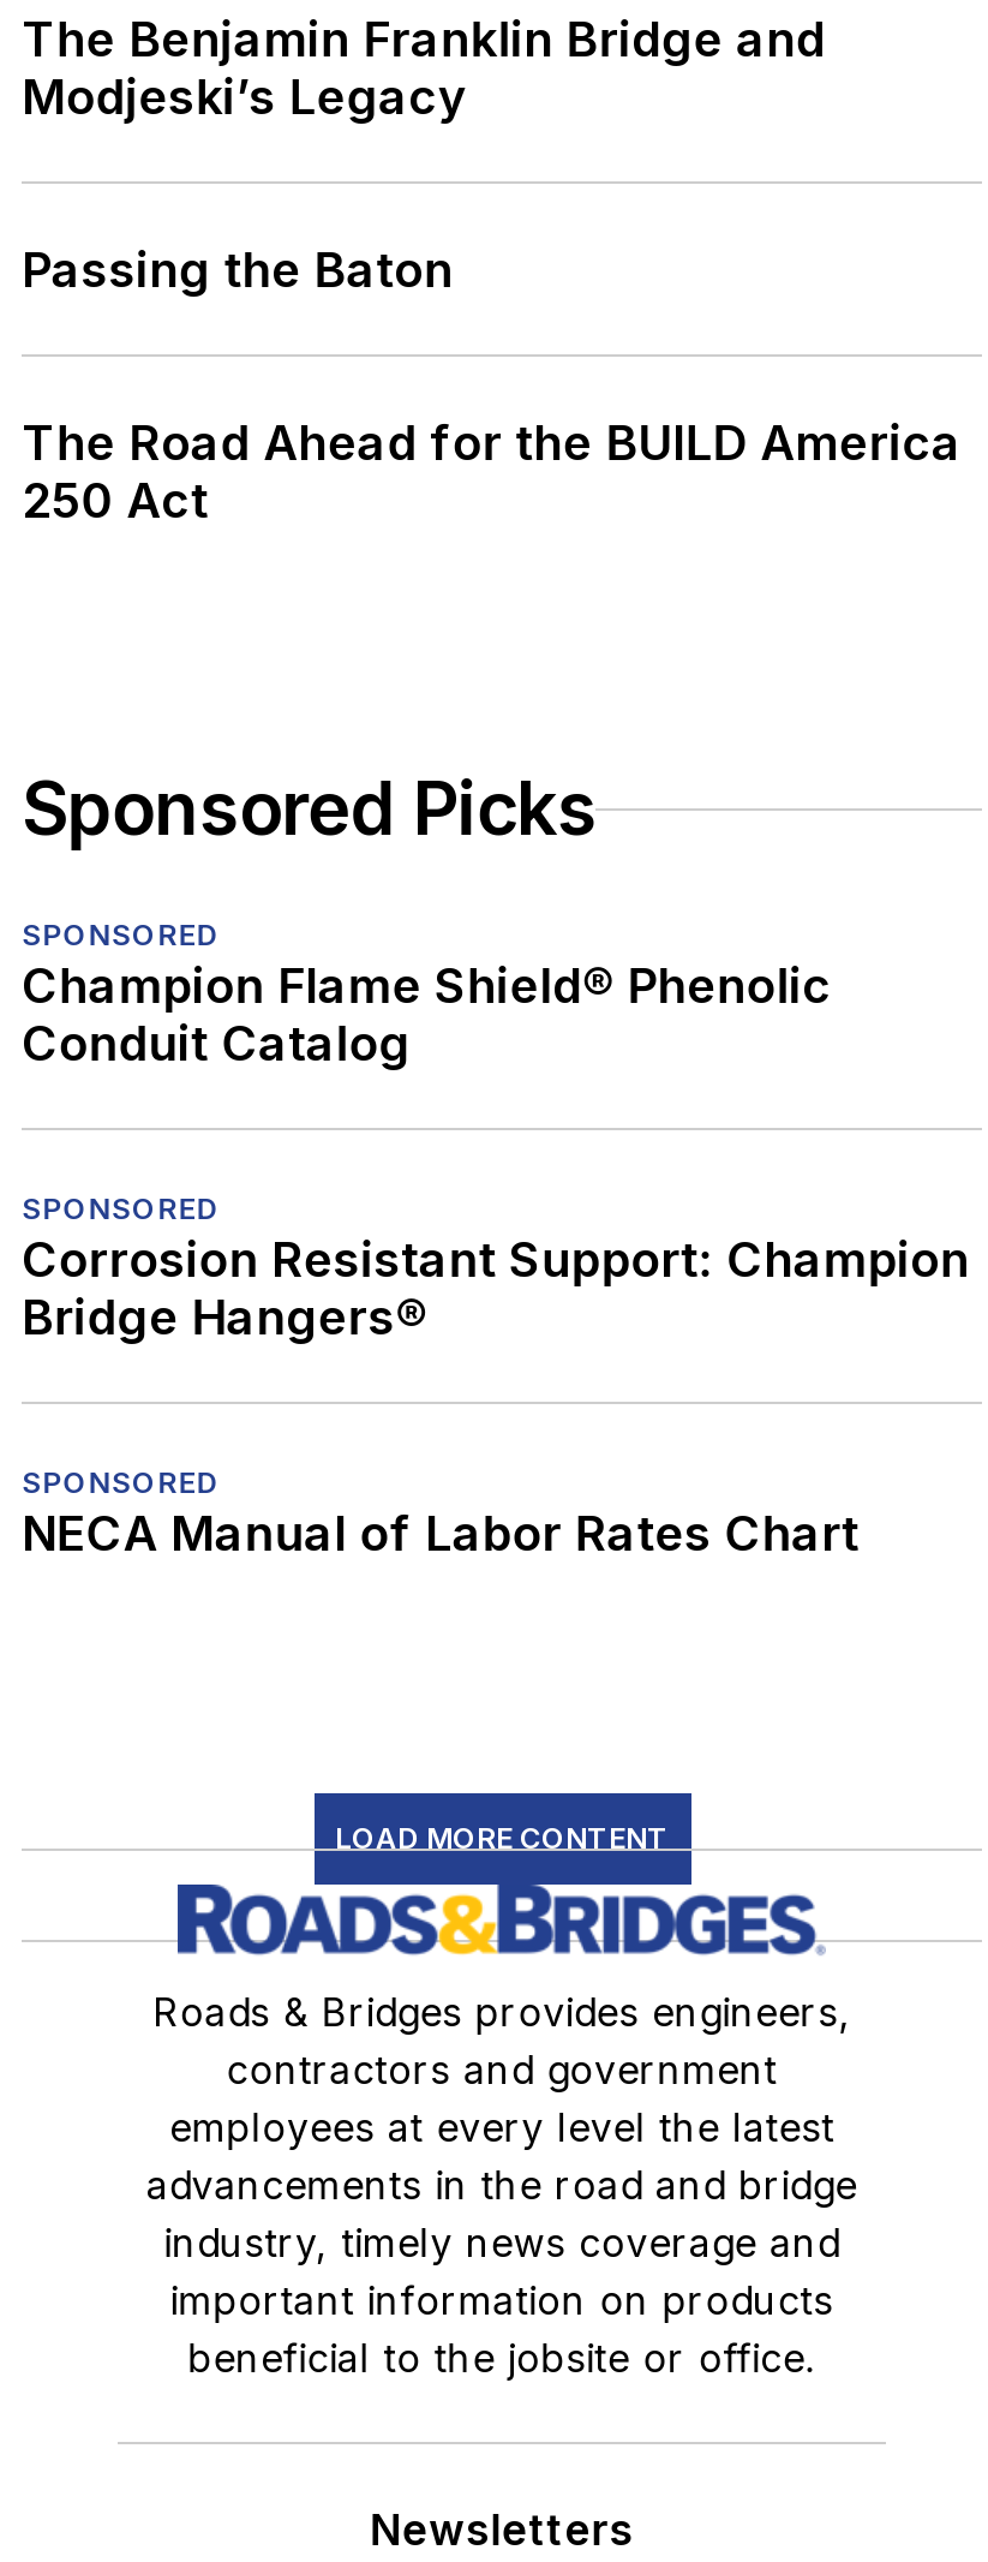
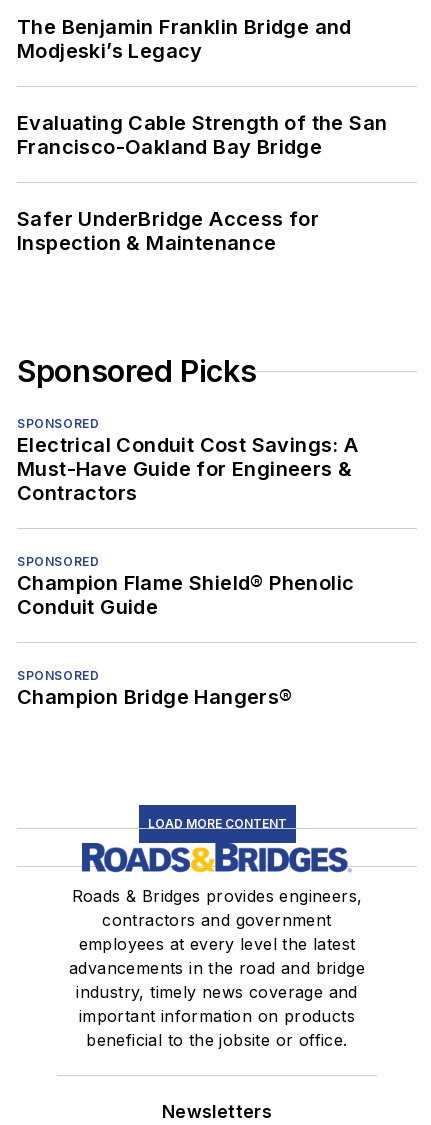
- Passing the Baton
+ Evaluating Cable Strength of the San
+ Francisco-Oakland Bay Bridge

- The Road Ahead for the BUILD America
- 250 Act
+ Safer UnderBridge Access for
+ Inspection & Maintenance

moved down: Champion Flame Shield® Phenolic

- Conduit Catalog
+ Electrical Conduit Cost Savings: A
+ Must-Have Guide for Engineers &
+ Contractors

- Corrosion Resistant Support: Champion
- Bridge Hangers®
+ Conduit Guide

- NECA Manual of Labor Rates Chart
+ Champion Bridge Hangers®
